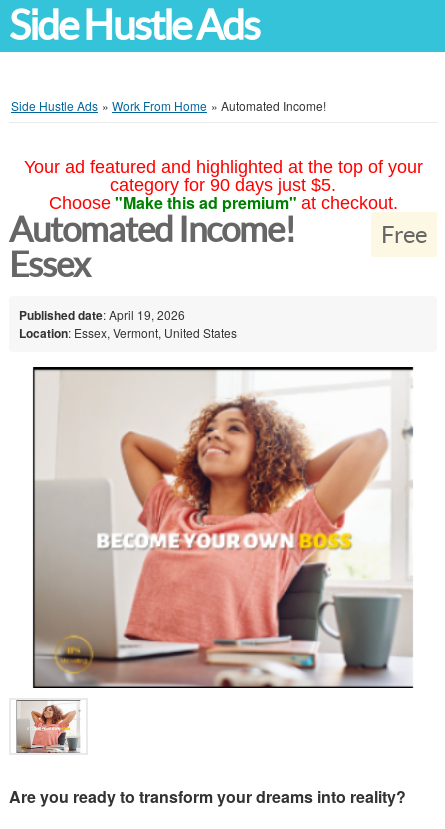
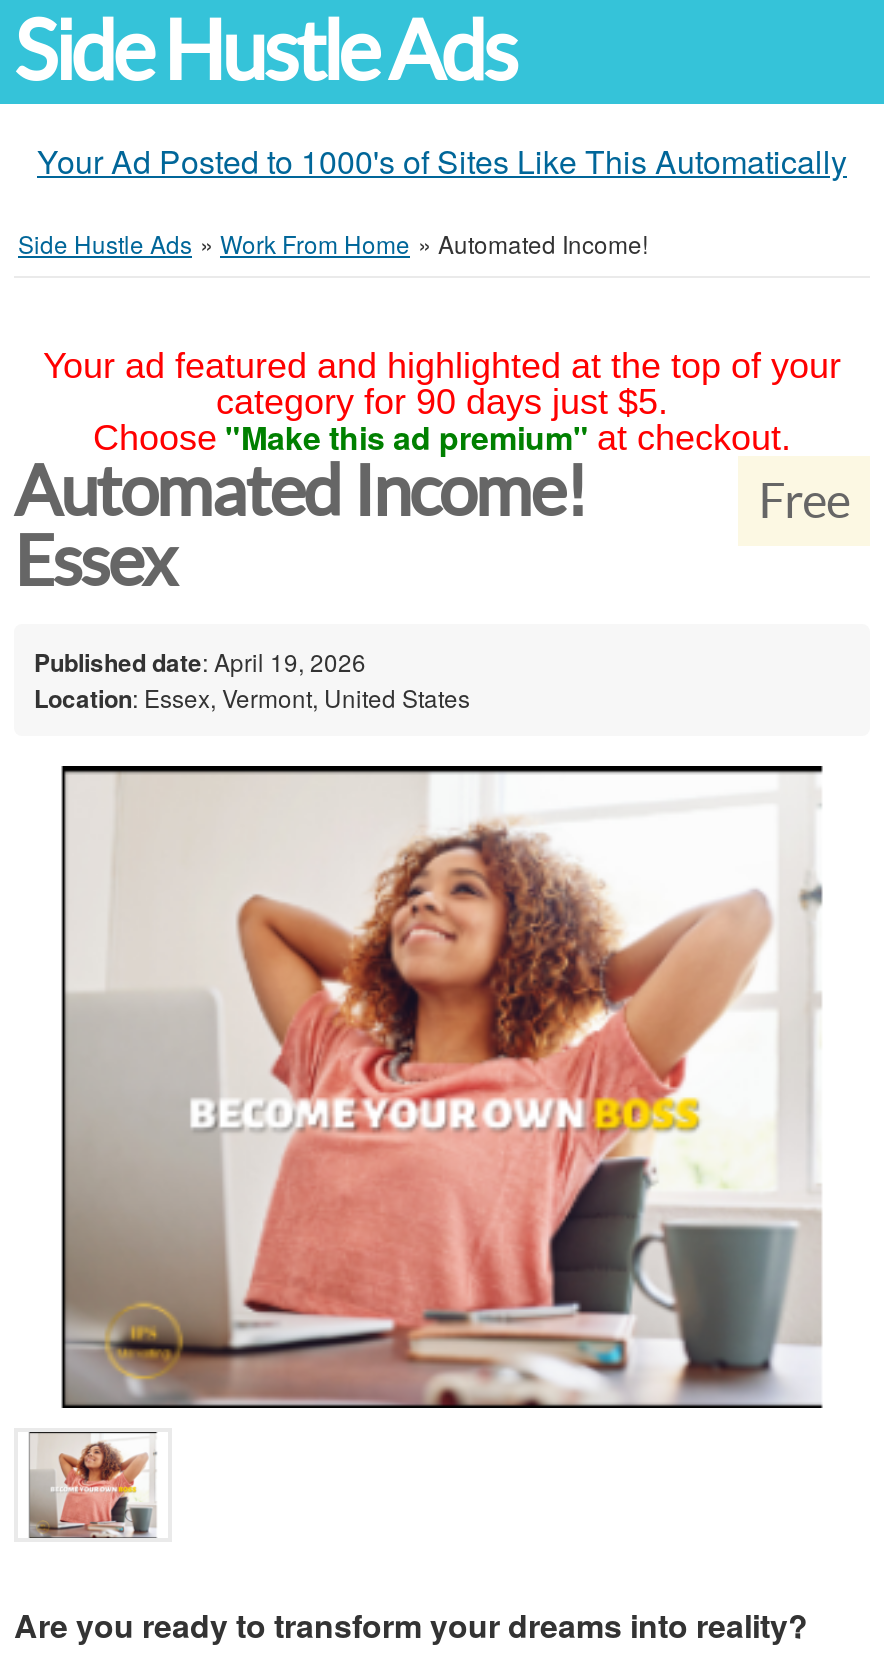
+ Your Ad Posted to 1000's of Sites Like This Automatically
